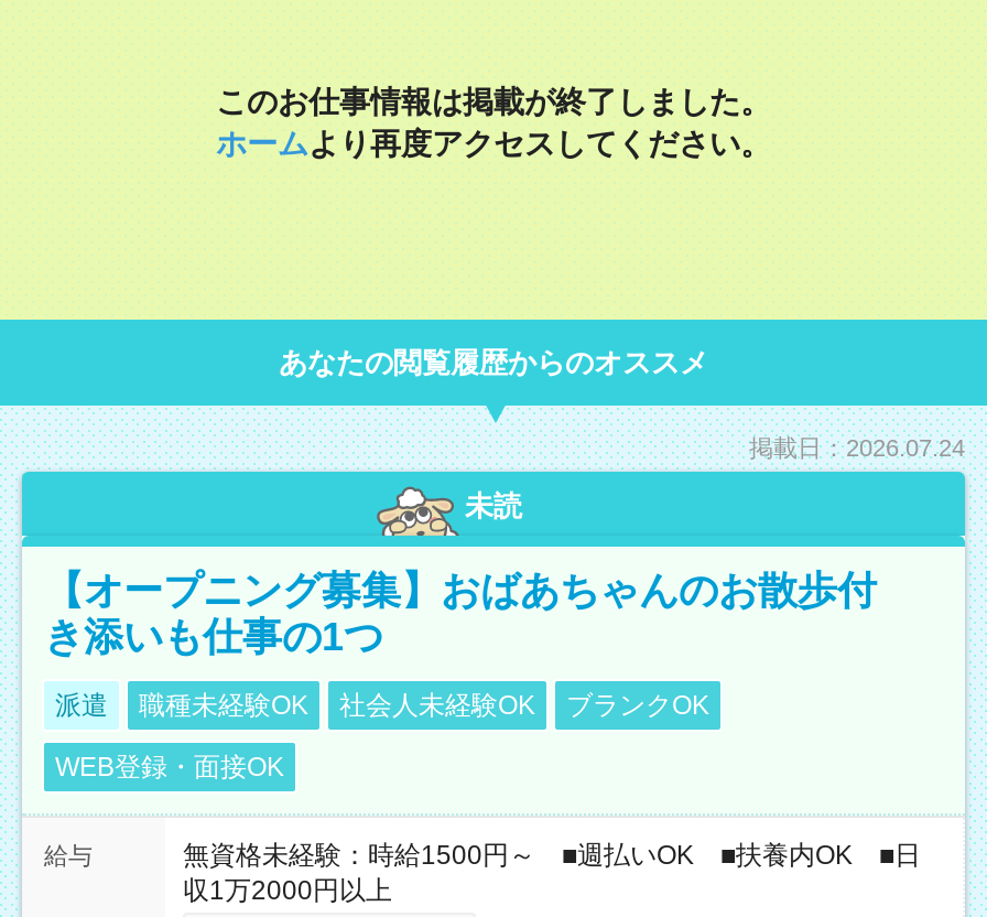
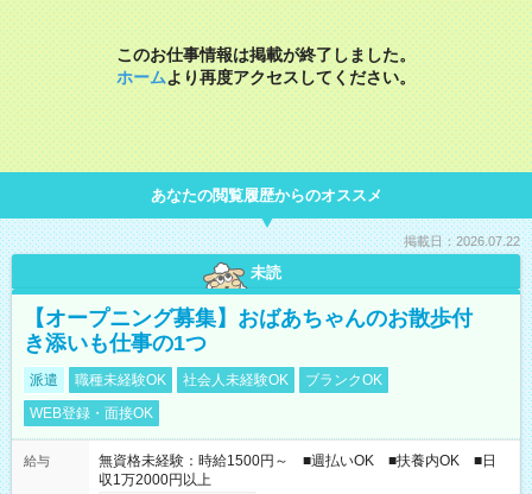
- 掲載日：2026.07.24
+ 掲載日：2026.07.22
